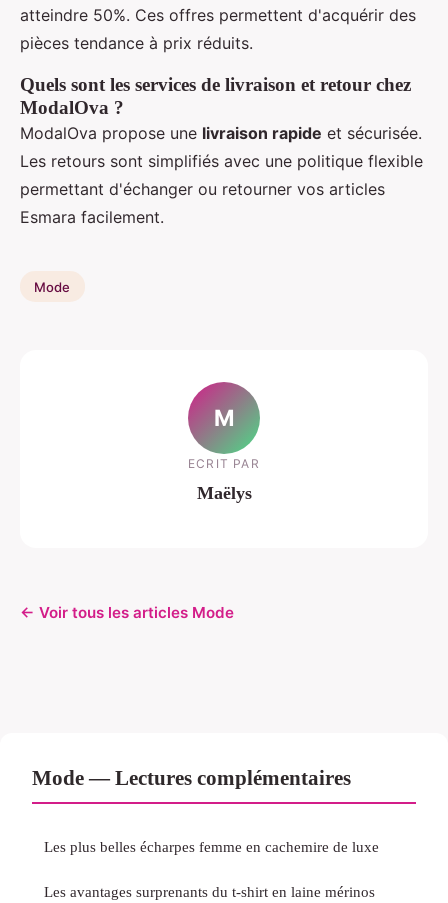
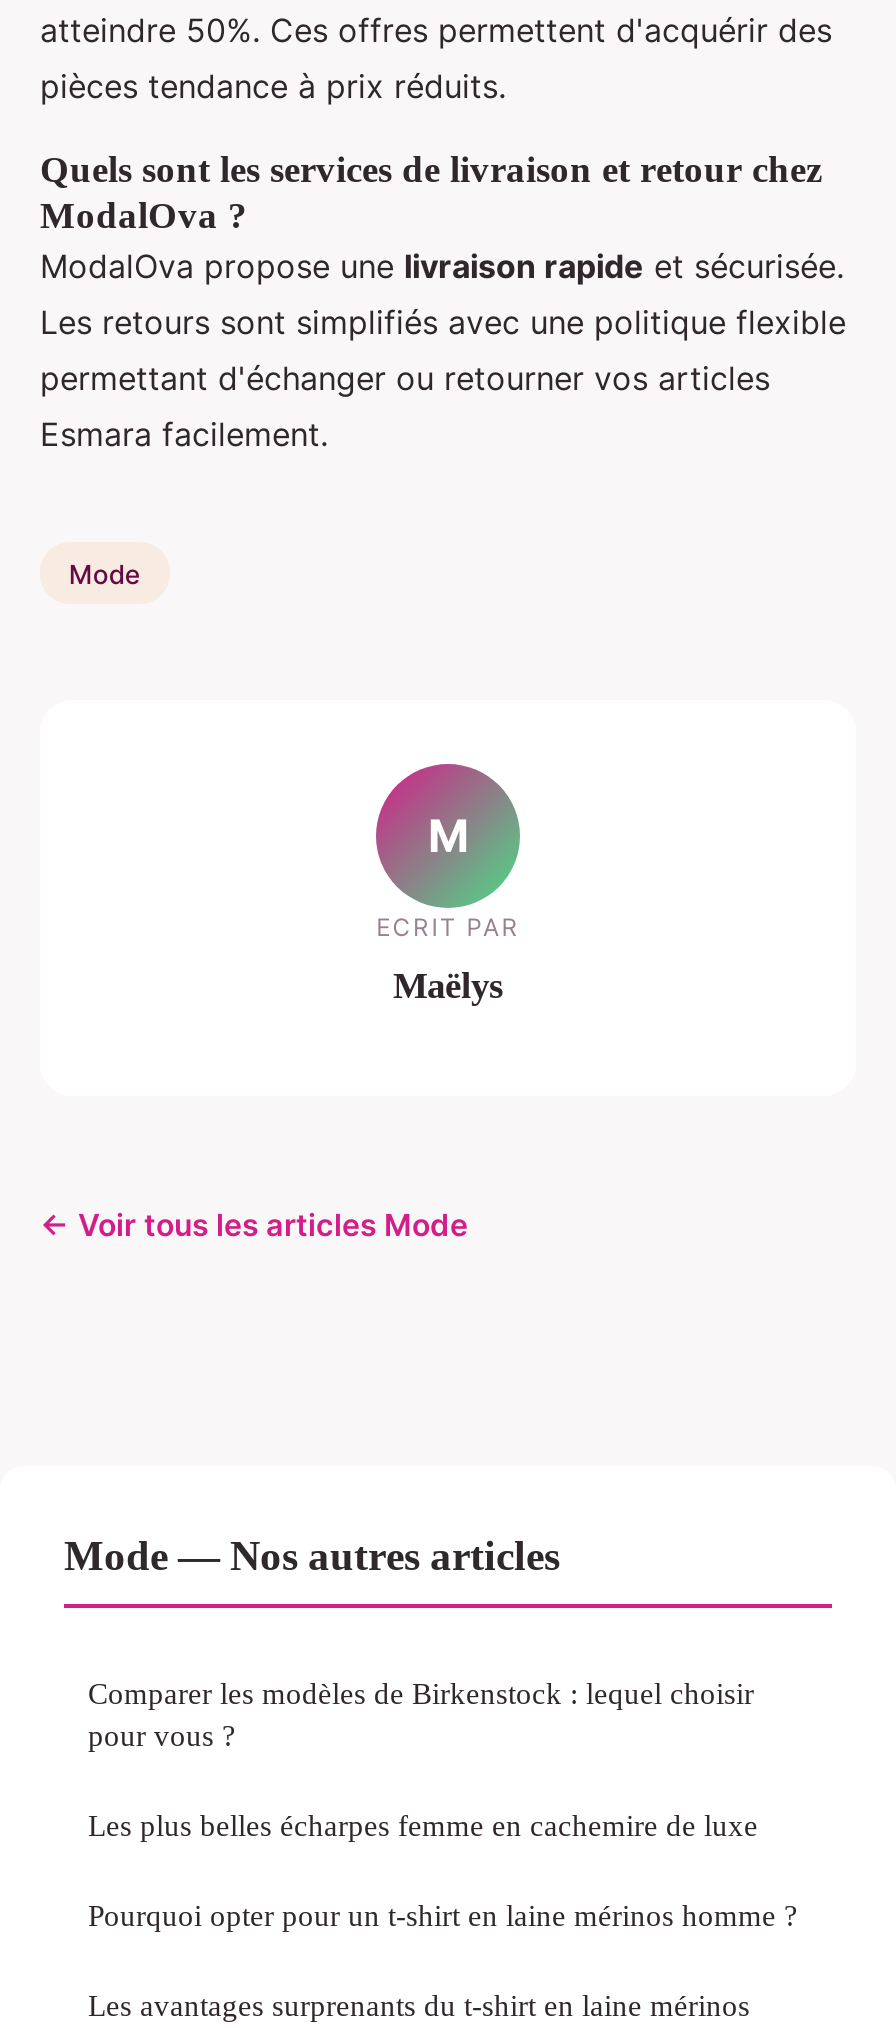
- Mode — Lectures complémentaires
+ Mode — Nos autres articles
+ Comparer les modèles de Birkenstock : lequel choisir
+ pour vous ?

+ Pourquoi opter pour un t-shirt en laine mérinos homme ?
